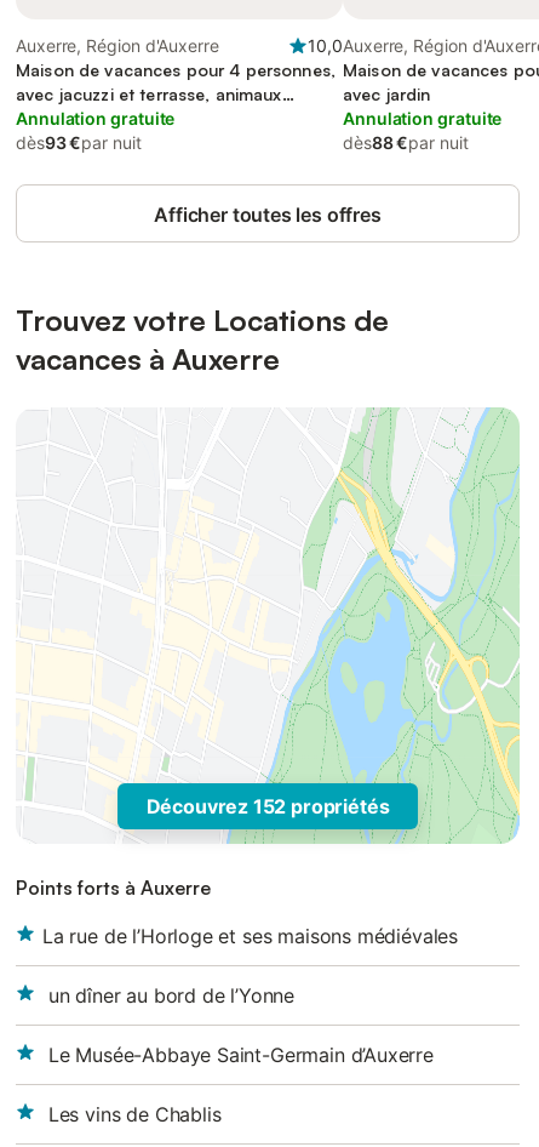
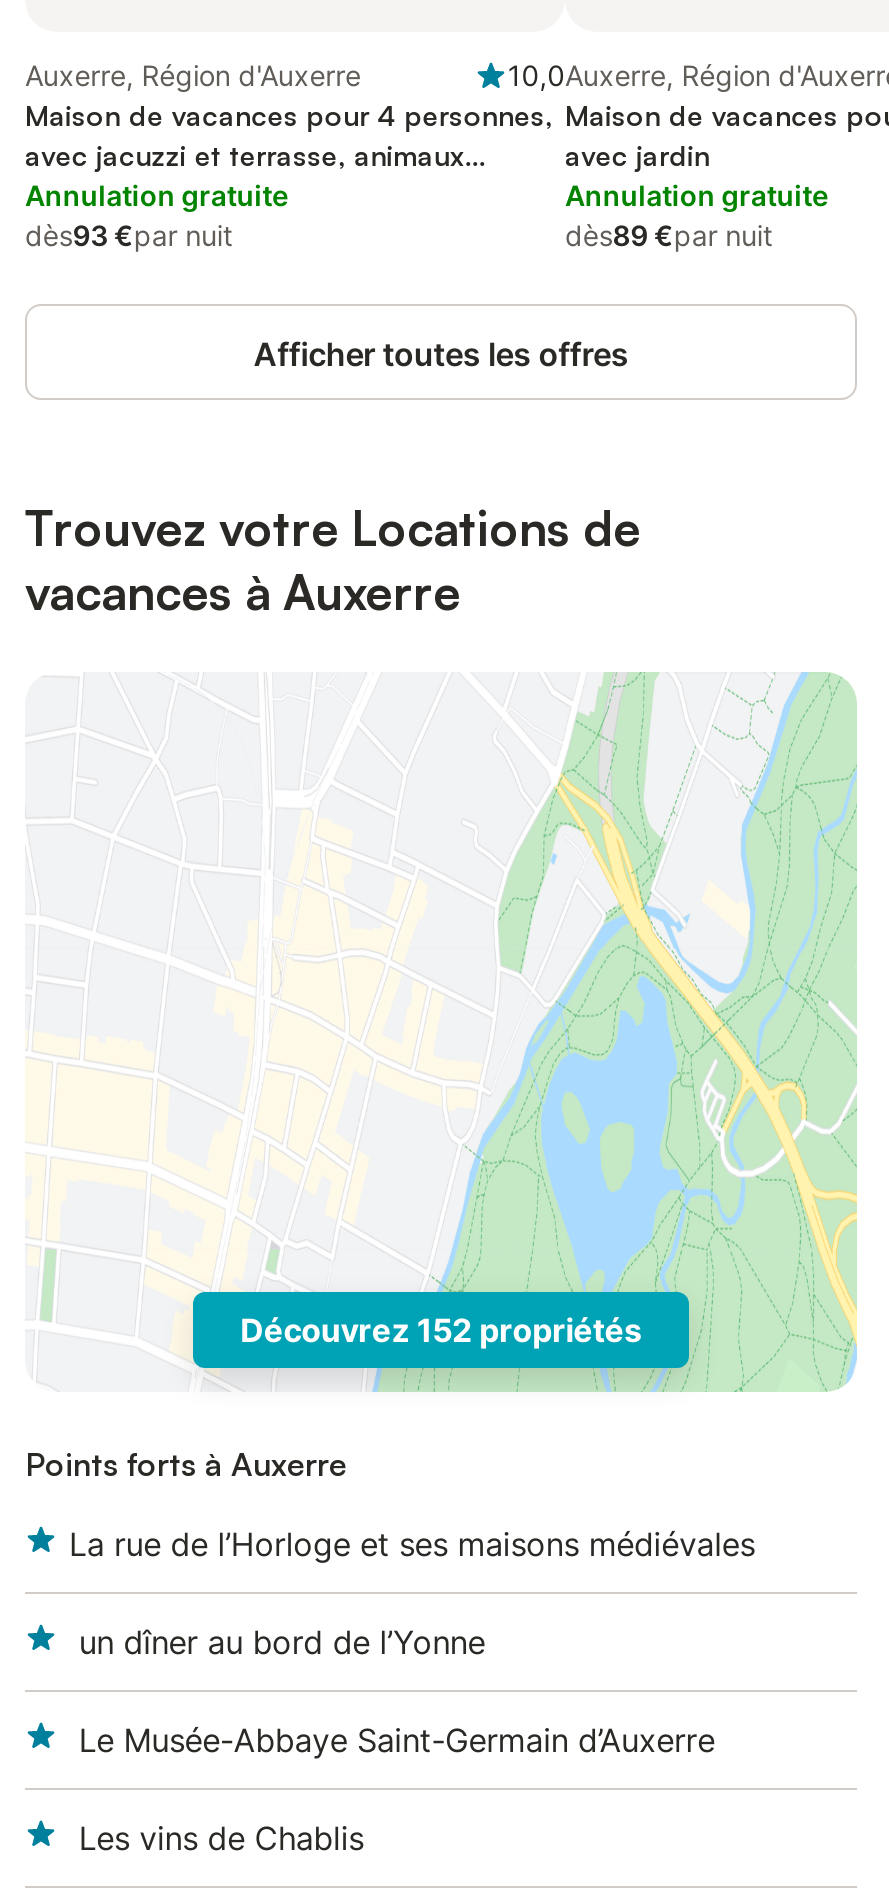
- dès88 €par nuit
+ dès89 €par nuit
